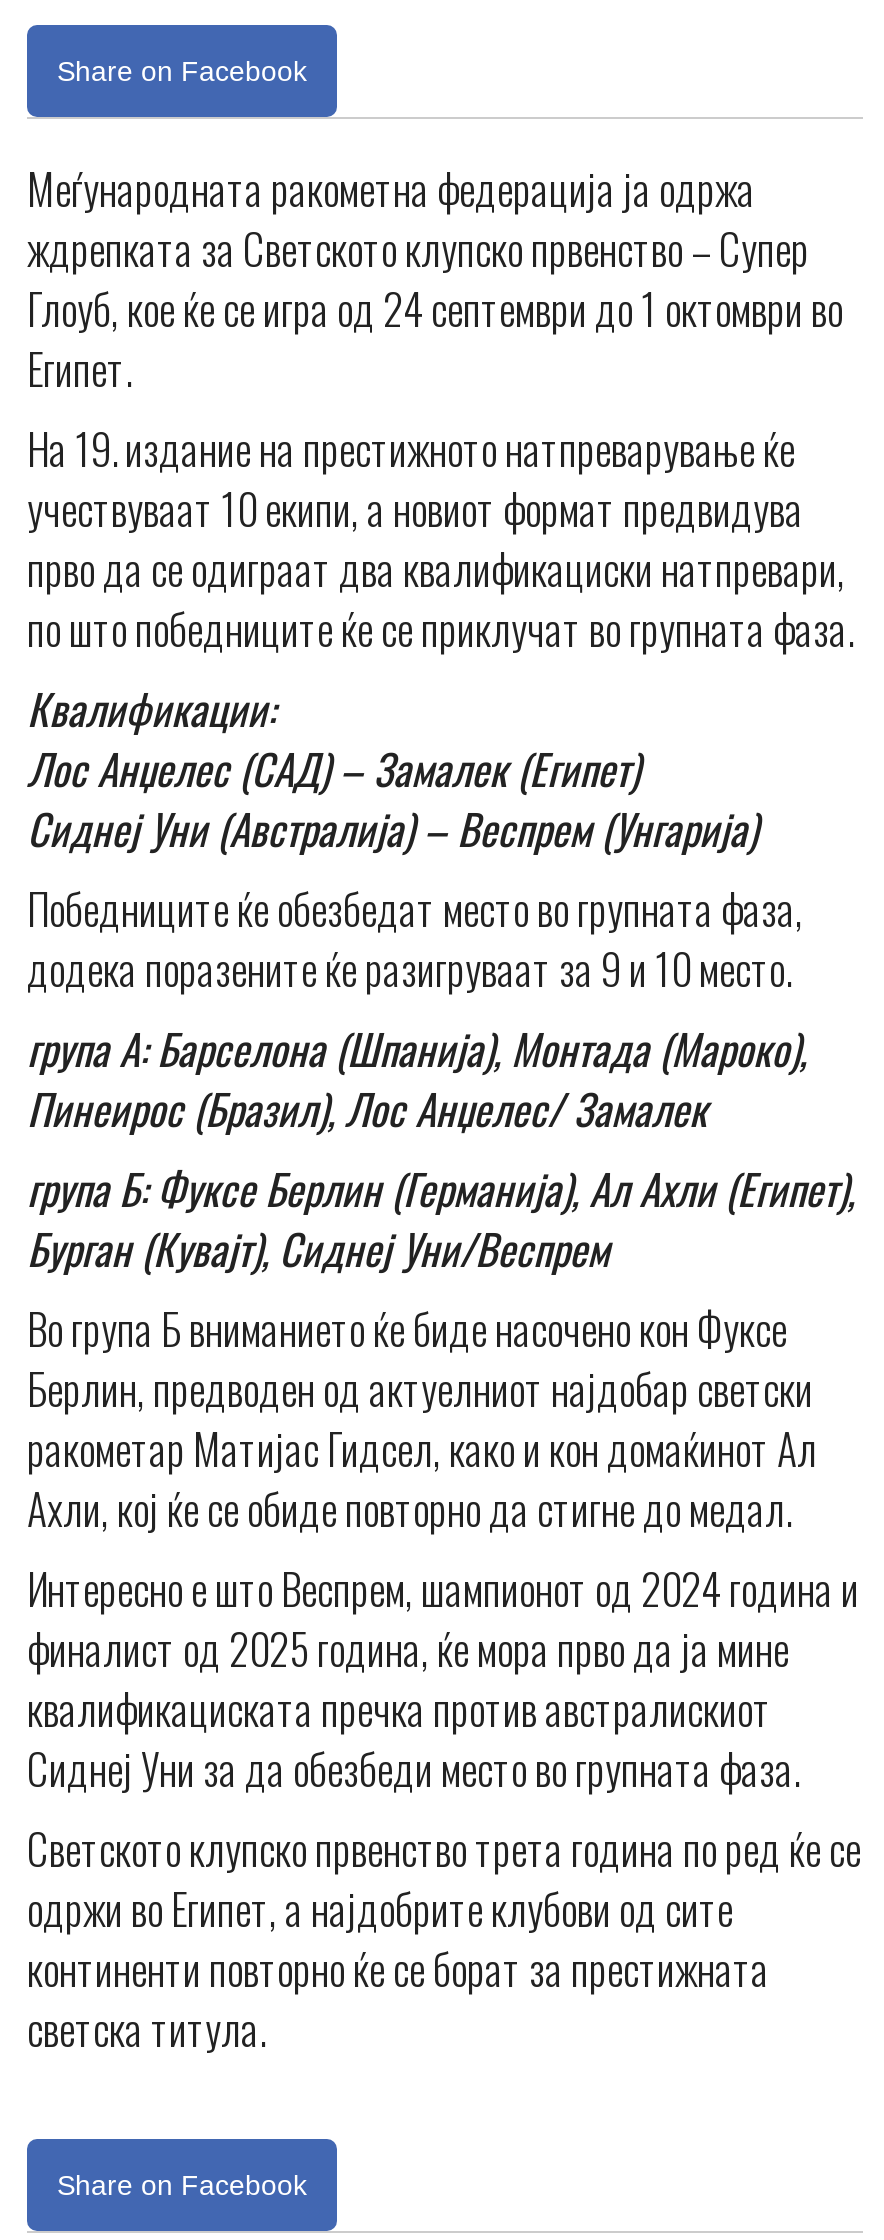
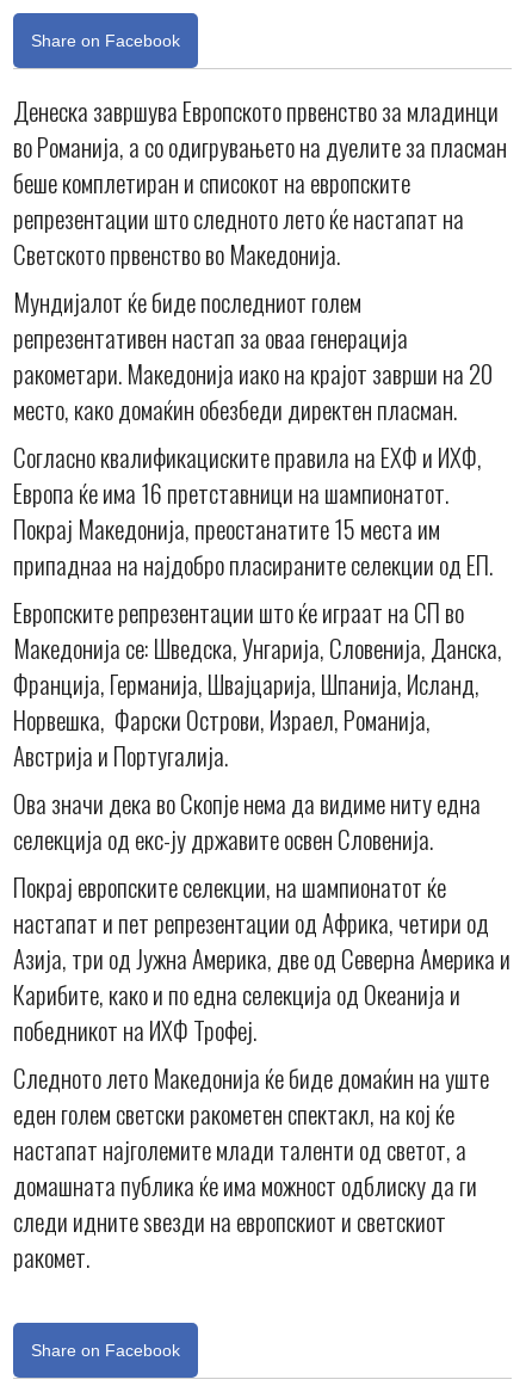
- Меѓународната ракометна федерација ја одржа
- ждрепката за Светското клупско првенство – Супер
- Глоуб, кое ќе се игра од 24 септември до 1 октомври во
- Египет.
- На 19. издание на престижното натпреварување ќе
- учествуваат 10 екипи, а новиот формат предвидува
- прво да се одиграат два квалификациски натпревари,
- по што победниците ќе се приклучат во групната фаза.
- Квалификации:
- Лос Анџелес (САД) – Замалек (Египет)
- Сиднеј Уни (Австралија) – Веспрем (Унгарија)
- Победниците ќе обезбедат место во групната фаза,
- додека поразените ќе разигруваат за 9 и 10 место.
- група А: Барселона (Шпанија), Монтада (Мароко),
- Пинеирос (Бразил), Лос Анџелес/ Замалек
- група Б: Фуксе Берлин (Германија), Ал Ахли (Египет),
- Бурган (Кувајт), Сиднеј Уни/Веспрем
- Во група Б вниманието ќе биде насочено кон Фуксе
- Берлин, предводен од актуелниот најдобар светски
- ракометар Матијас Гидсел, како и кон домаќинот Ал
- Ахли, кој ќе се обиде повторно да стигне до медал.
- Интересно е што Веспрем, шампионот од 2024 година и
- финалист од 2025 година, ќе мора прво да ја мине
- квалификациската пречка против австралискиот
- Сиднеј Уни за да обезбеди место во групната фаза.
- Светското клупско првенство трета година по ред ќе се
- одржи во Египет, а најдобрите клубови од сите
- континенти повторно ќе се борат за престижната
- светска титула.
+ Денеска завршува Европското првенство за младинци
+ во Романија, а со одигрувањето на дуелите за пласман
+ беше комплетиран и списокот на европските
+ репрезентации што следното лето ќе настапат на
+ Светското првенство во Македонија.
+ Мундијалот ќе биде последниот голем
+ репрезентативен настап за оваа генерација
+ ракометари. Македонија иако на крајот заврши на 20
+ место, како домаќин обезбеди директен пласман.
+ Согласно квалификациските правила на ЕХФ и ИХФ,
+ Европа ќе има 16 претставници на шампионатот.
+ Покрај Македонија, преостанатите 15 места им
+ припаднаа на најдобро пласираните селекции од ЕП.
+ Европските репрезентации што ќе играат на СП во
+ Македонија се: Шведска, Унгарија, Словенија, Данска,
+ Франција, Германија, Швајцарија, Шпанија, Исланд,
+ Норвешка, Фарски Острови, Израел, Романија,
+ Австрија и Португалија.
+ Ова значи дека во Скопје нема да видиме ниту една
+ селекција од екс-ју државите освен Словенија.
+ Покрај европските селекции, на шампионатот ќе
+ настапат и пет репрезентации од Африка, четири од
+ Азија, три од Јужна Америка, две од Северна Америка и
+ Карибите, како и по една селекција од Океанија и
+ победникот на ИХФ Трофеј.
+ Следното лето Македонија ќе биде домаќин на уште
+ еден голем светски ракометен спектакл, на кој ќе
+ настапат најголемите млади таленти од светот, а
+ домашната публика ќе има можност одблиску да ги
+ следи идните ѕвезди на европскиот и светскиот
+ ракомет.
